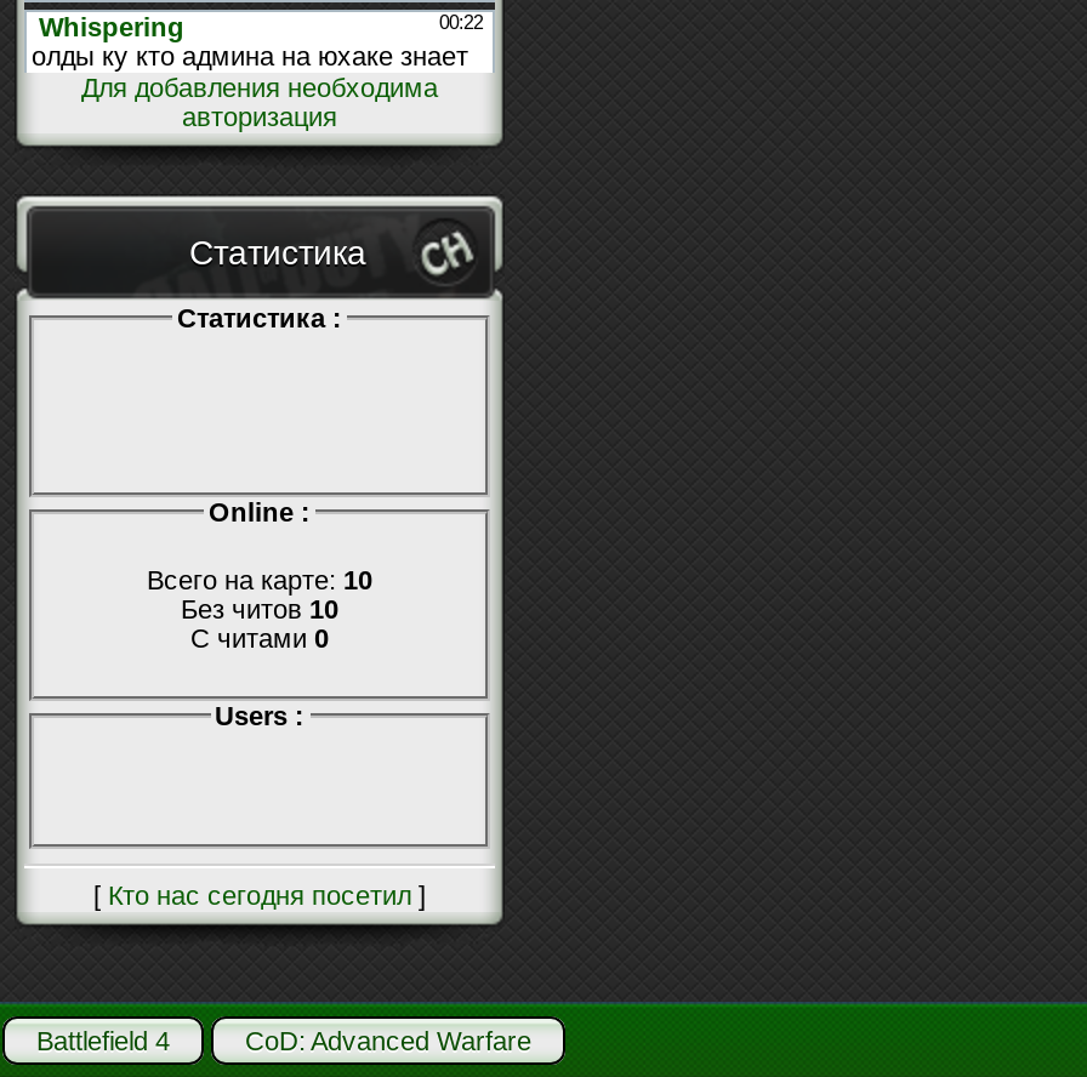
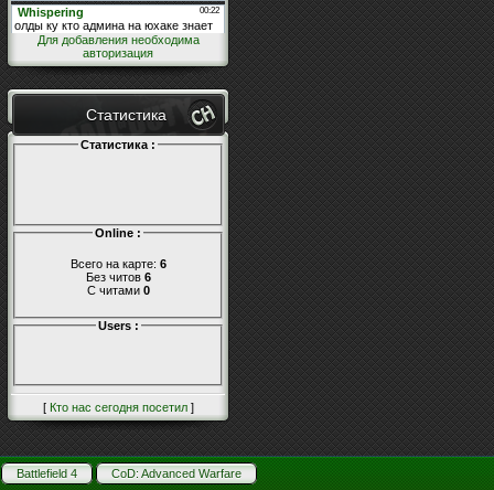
- Всего на карте: 10
+ Всего на карте: 6

- Без читов 10
+ Без читов 6
